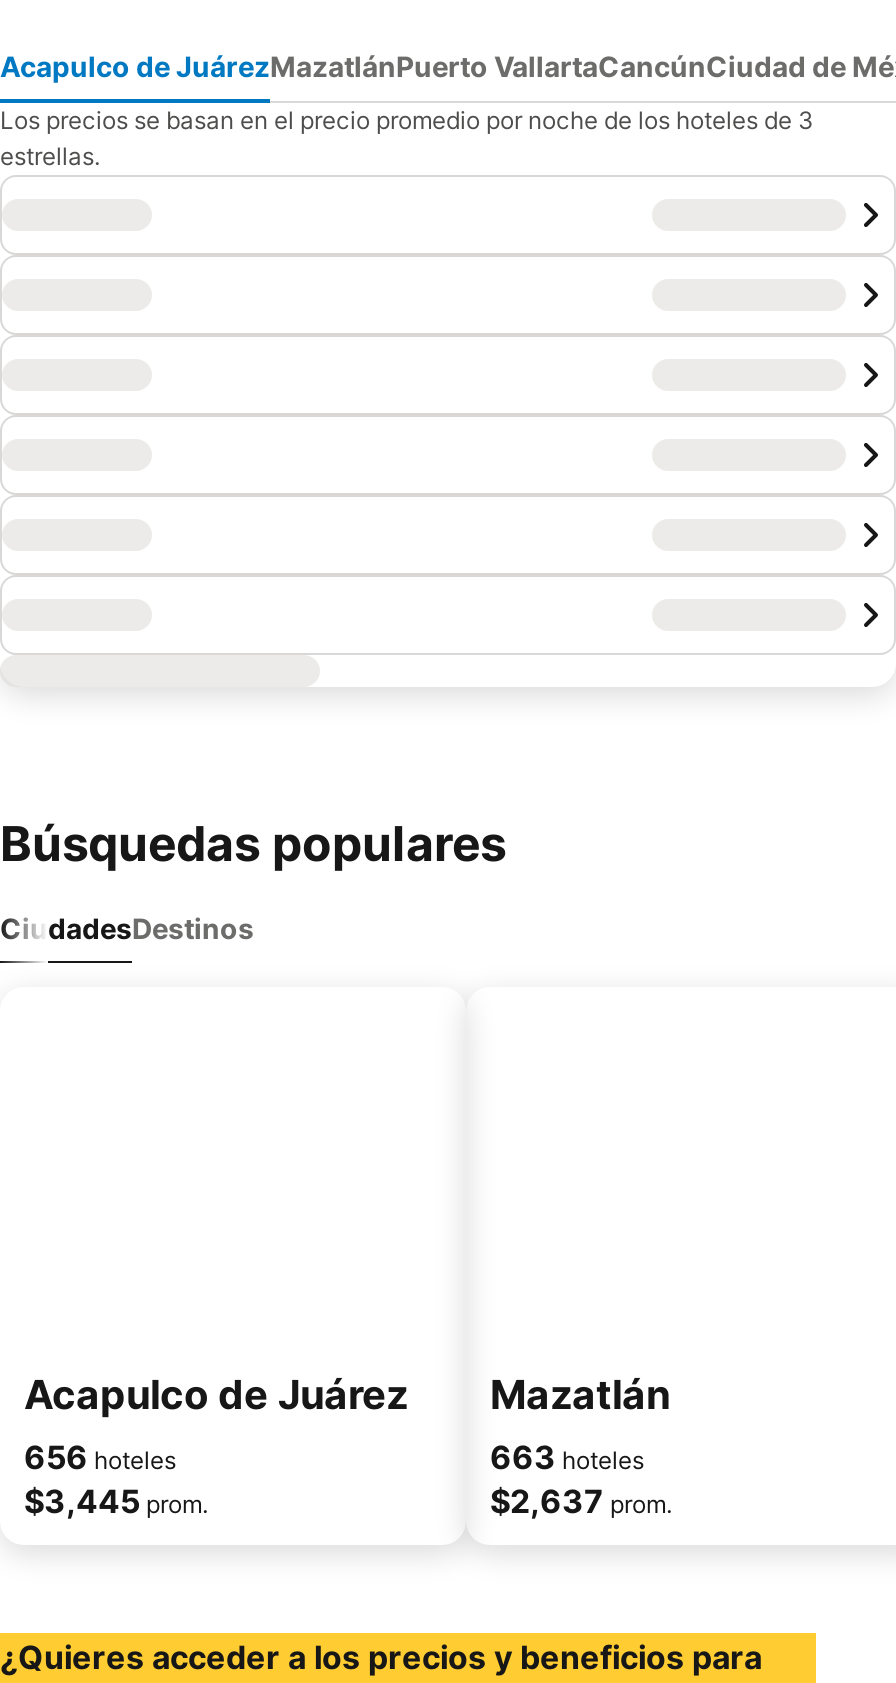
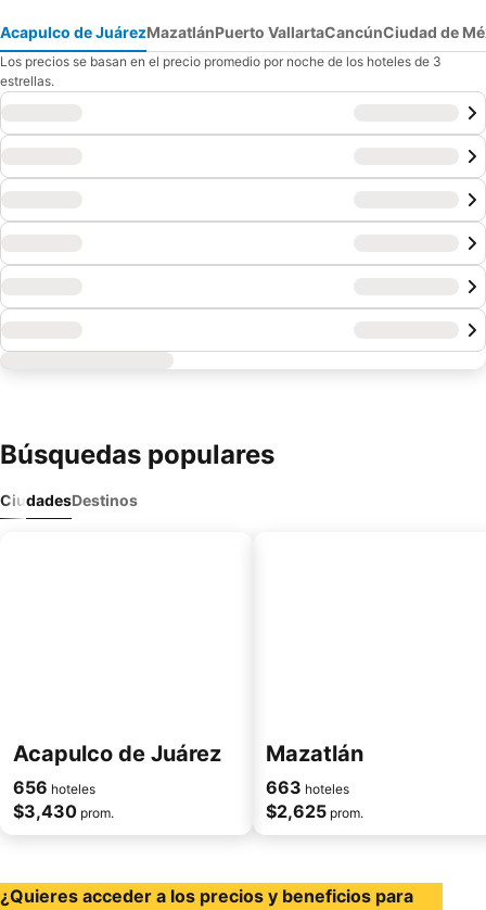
- $3,445 prom.
+ $3,430 prom.

- $2,637 prom.
+ $2,625 prom.
